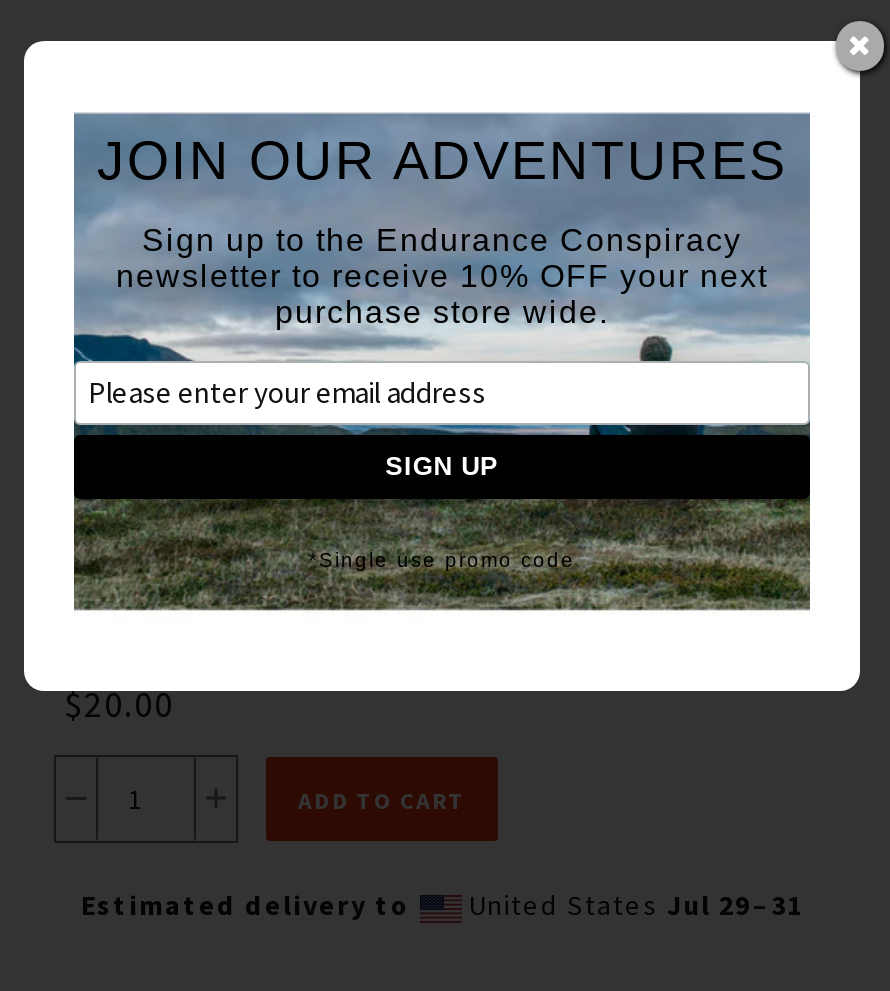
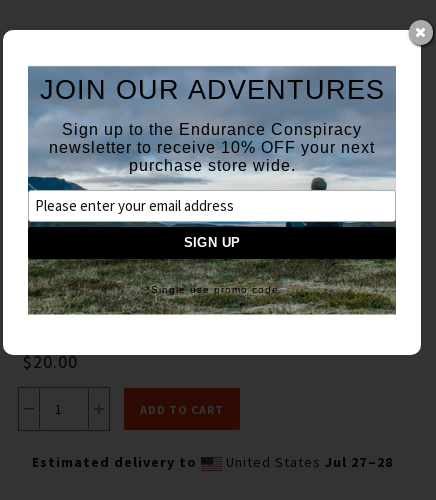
- United States Jul 29–31
+ United States Jul 27–28
